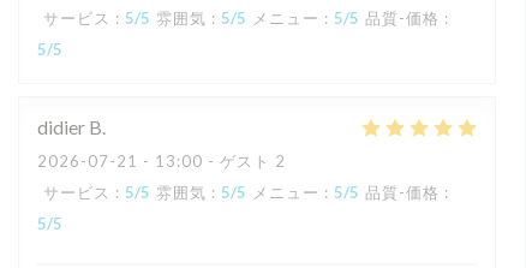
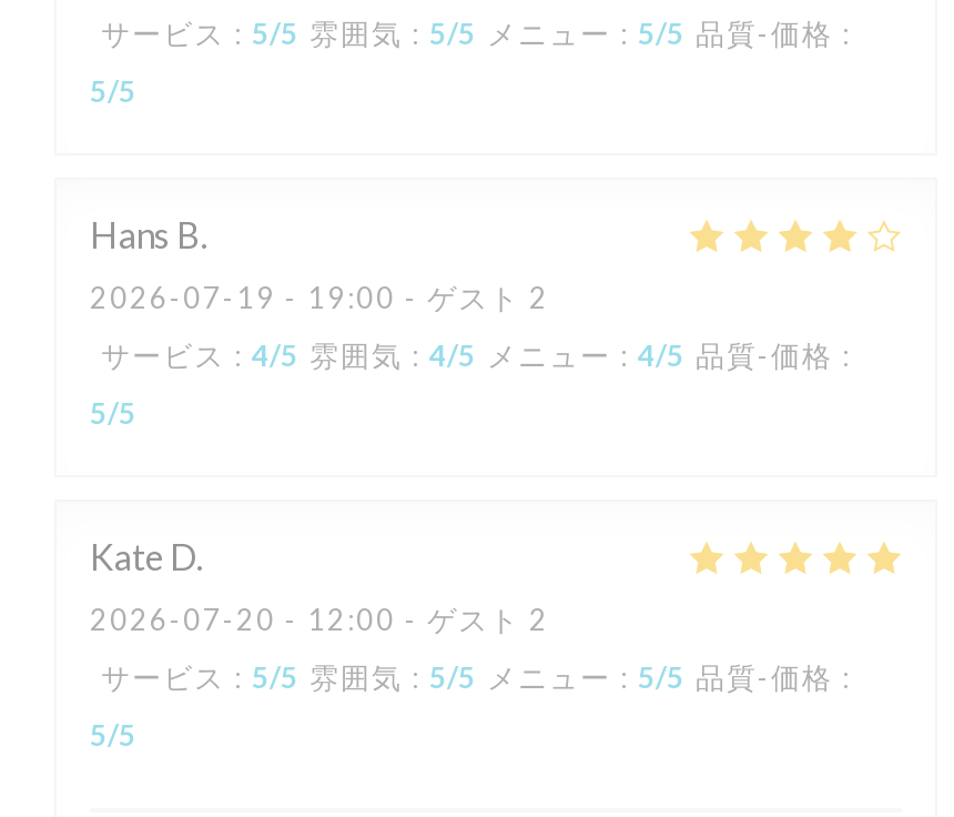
- didier B
- 2026-07-21 - 13:00 - ゲスト 2
+ Hans B
+ 2026-07-19 - 19:00 - ゲスト 2
+ サービス: 4/5 雰囲気: 4/5 メニュー: 4/5 品質-価格:
+ 5/5
+ Kate D
+ 2026-07-20 - 12:00 - ゲスト 2
